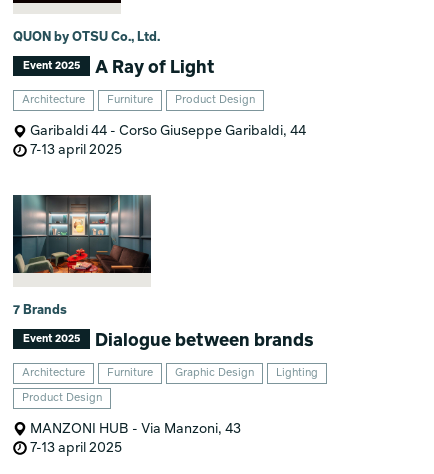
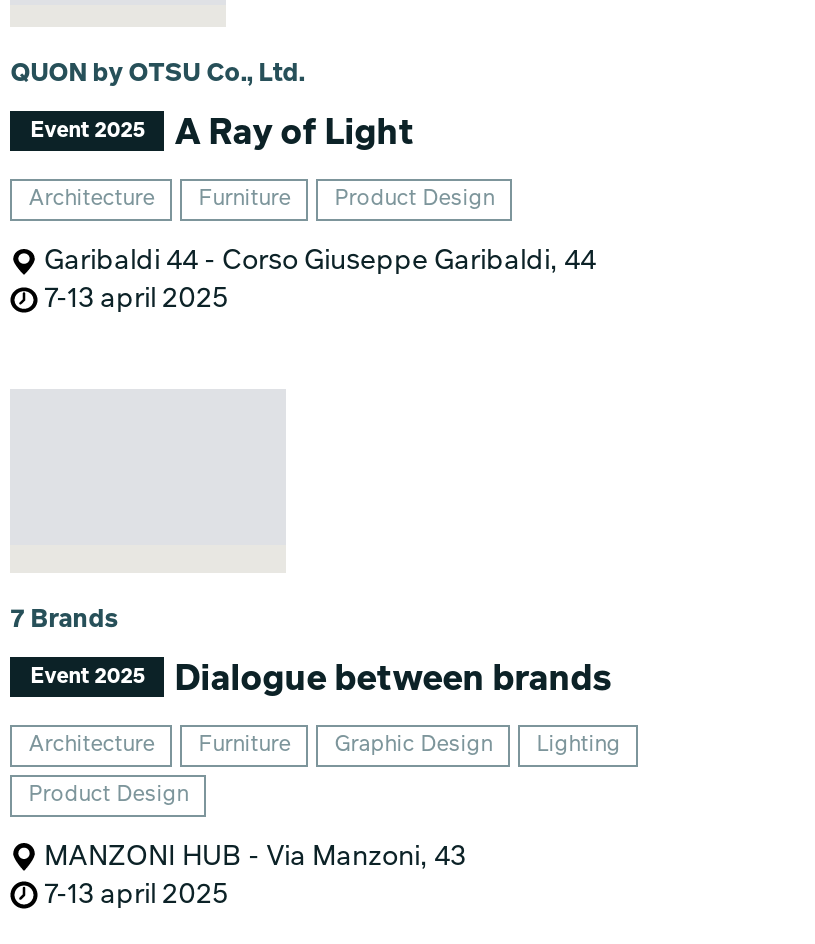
- [image]
